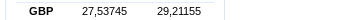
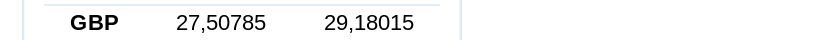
- 27,53745
+ 27,50785

- 29,21155
+ 29,18015
